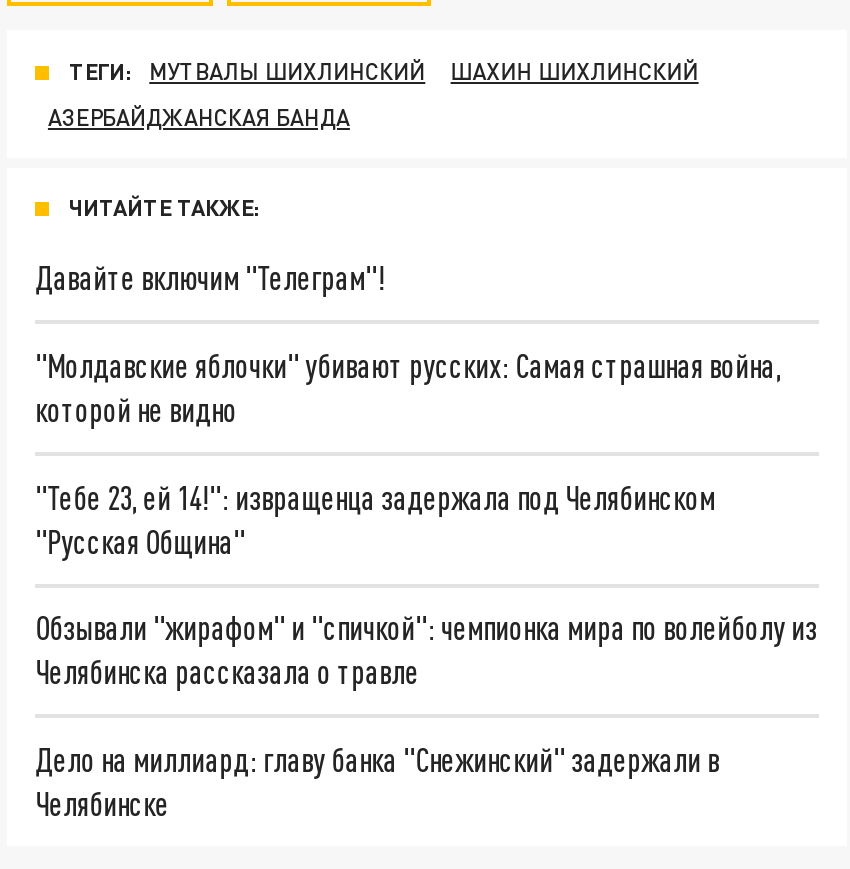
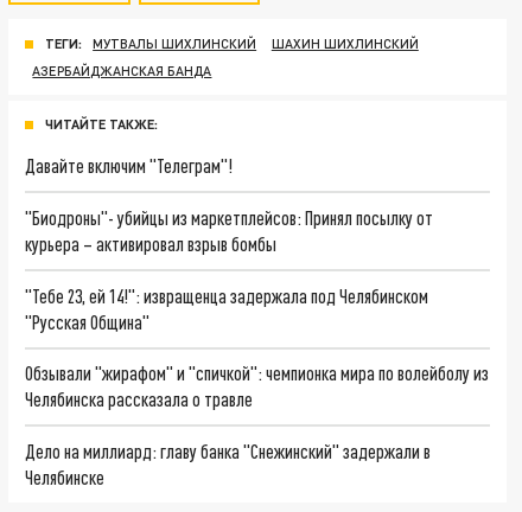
- "Молдавские яблочки" убивают русских: Самая страшная война,
- которой не видно
+ "Биодроны"- убийцы из маркетплейсов: Принял посылку от
+ курьера – активировал взрыв бомбы
